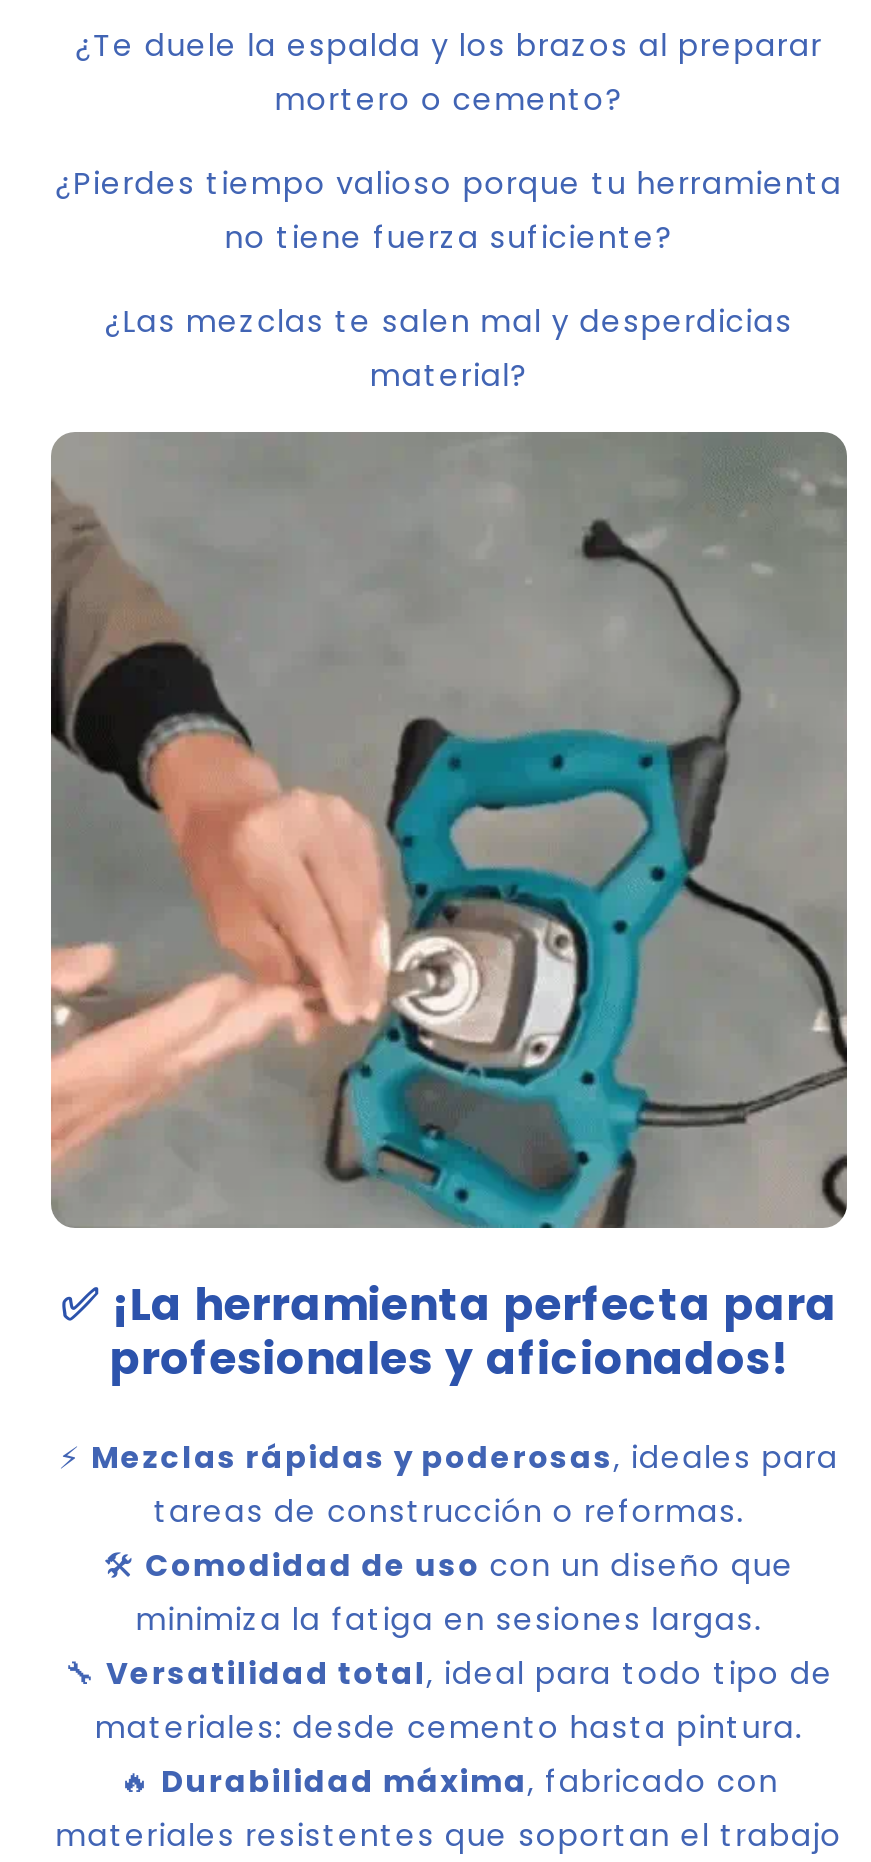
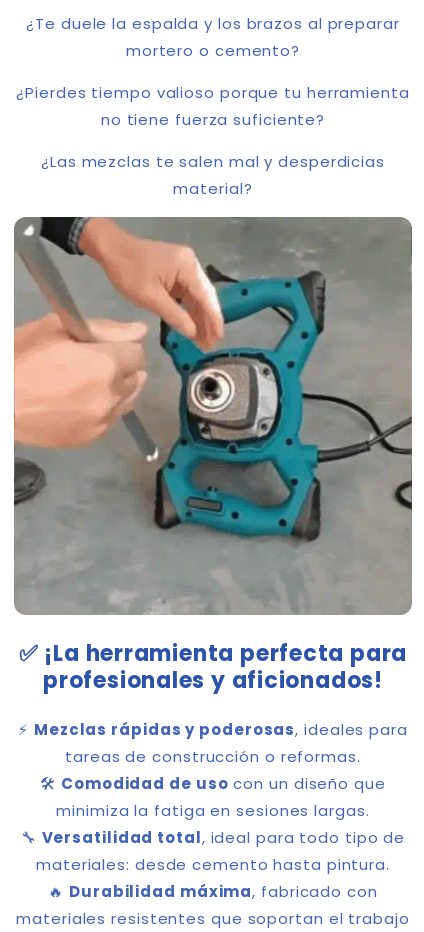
- [image]
+ [image]
